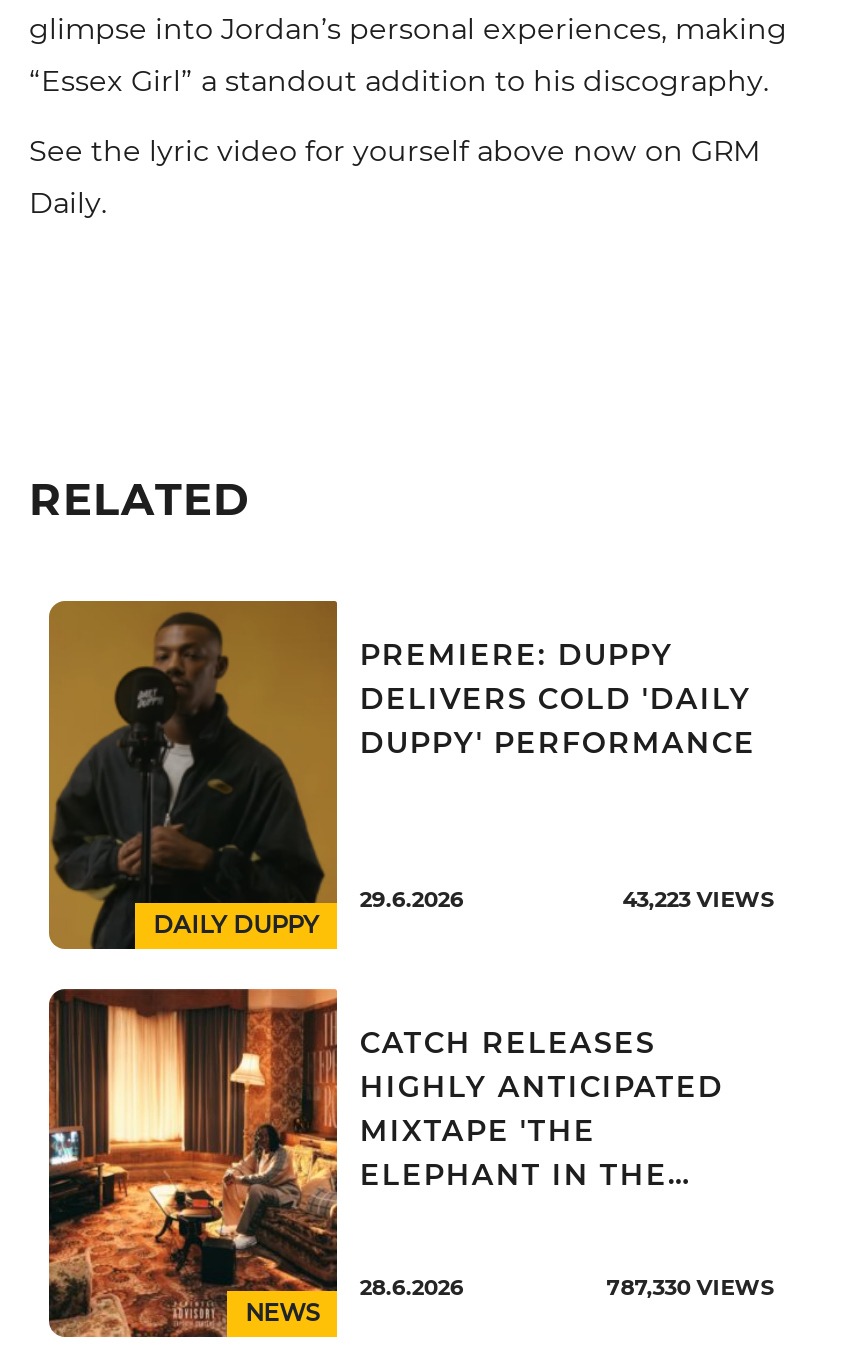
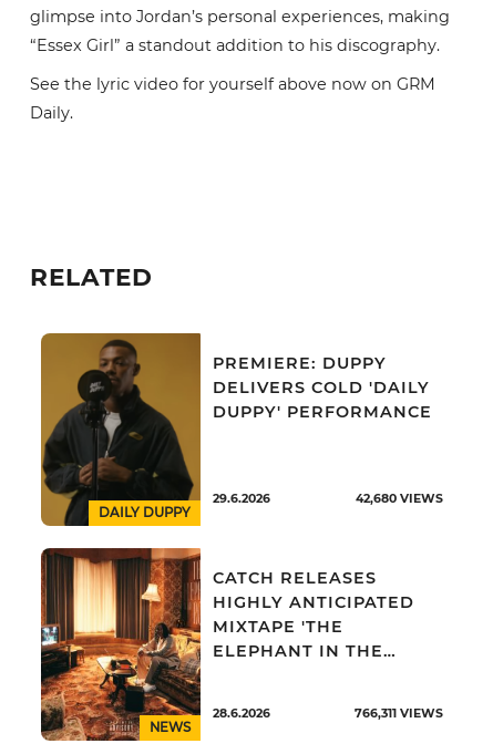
- 43,223 VIEWS
+ 42,680 VIEWS

- 787,330 VIEWS
+ 766,311 VIEWS
